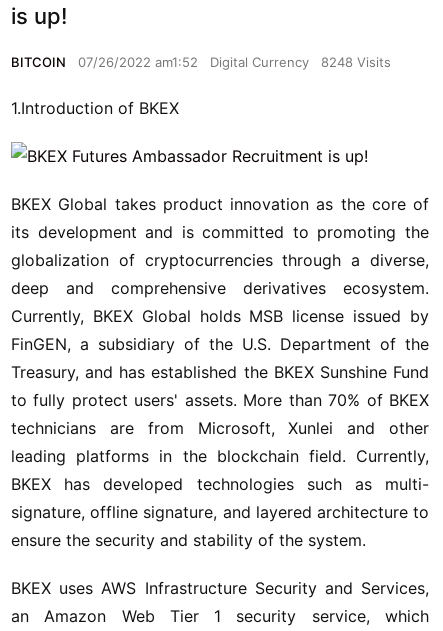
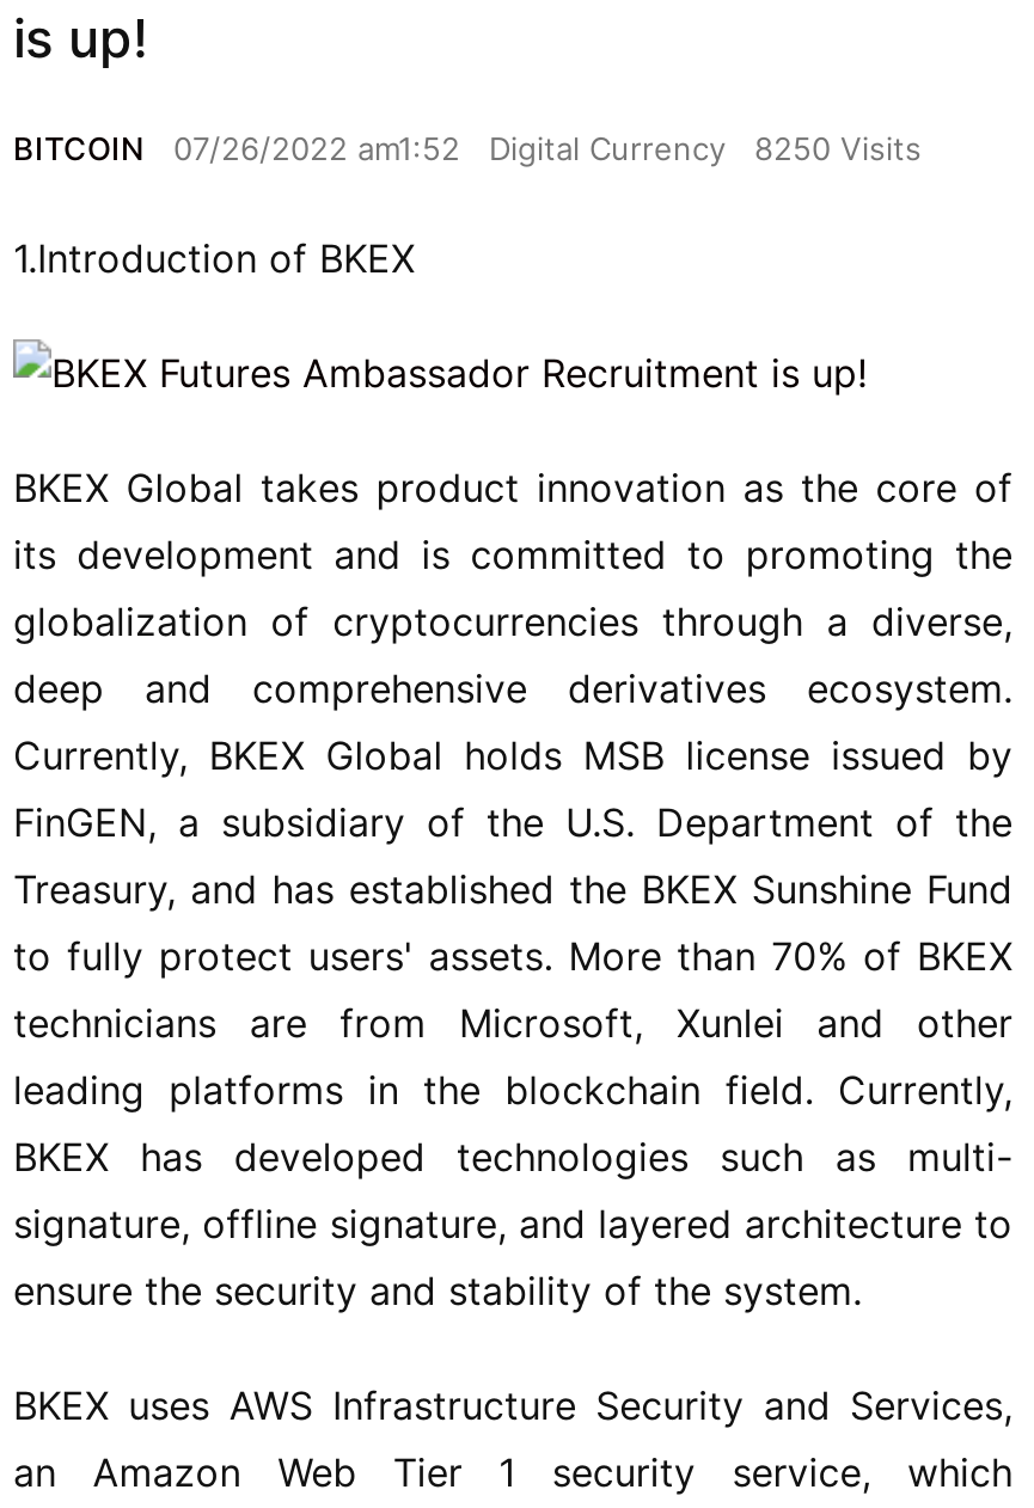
- BITCOIN 07/26/2022 am1:52 Digital Currency 8248 Visits
+ BITCOIN 07/26/2022 am1:52 Digital Currency 8250 Visits
